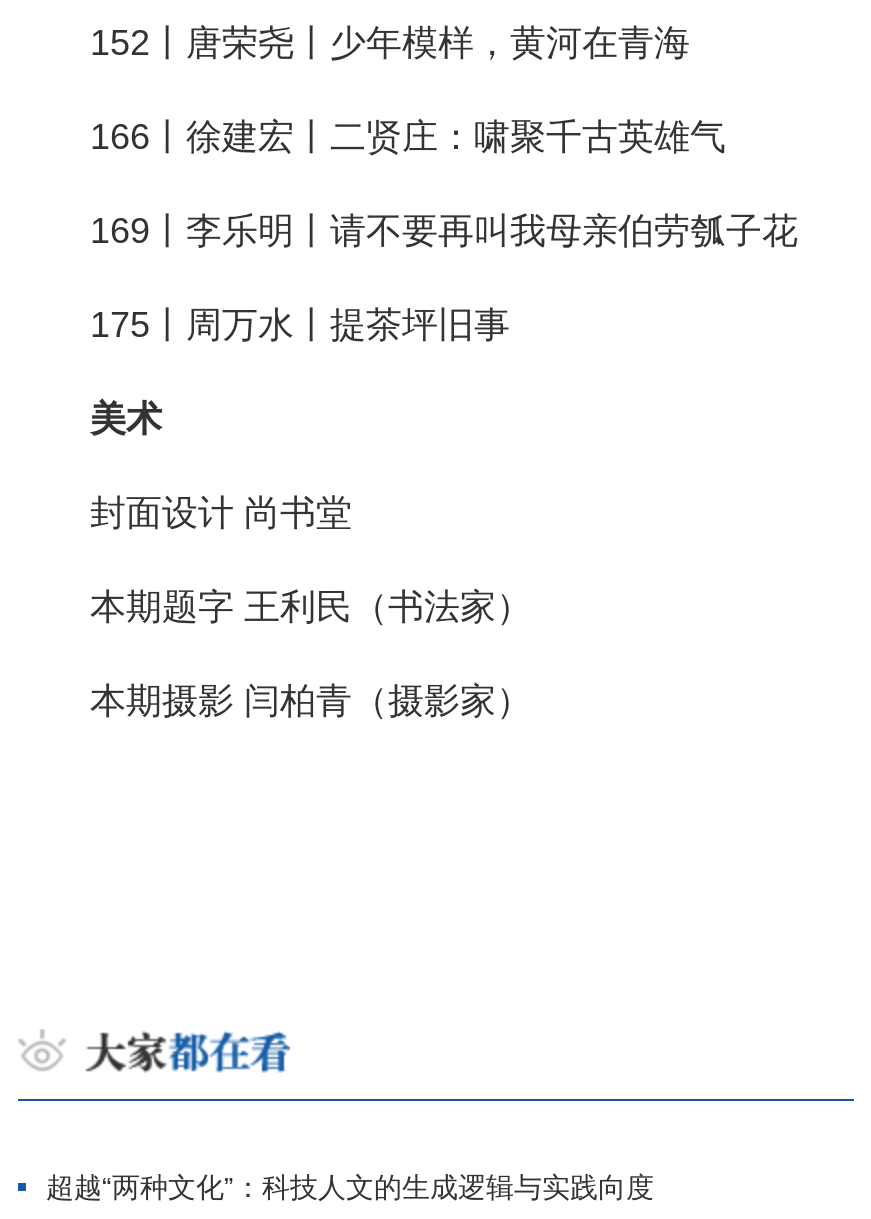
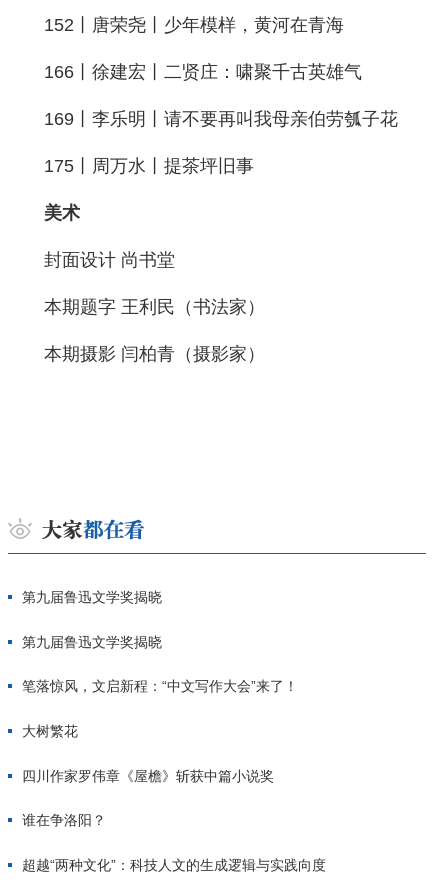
+ 第九届鲁迅文学奖揭晓
+ 第九届鲁迅文学奖揭晓
+ 笔落惊风，文启新程：“中文写作大会”来了！
+ 大树繁花
+ 四川作家罗伟章《屋檐》斩获中篇小说奖
+ 谁在争洛阳？
